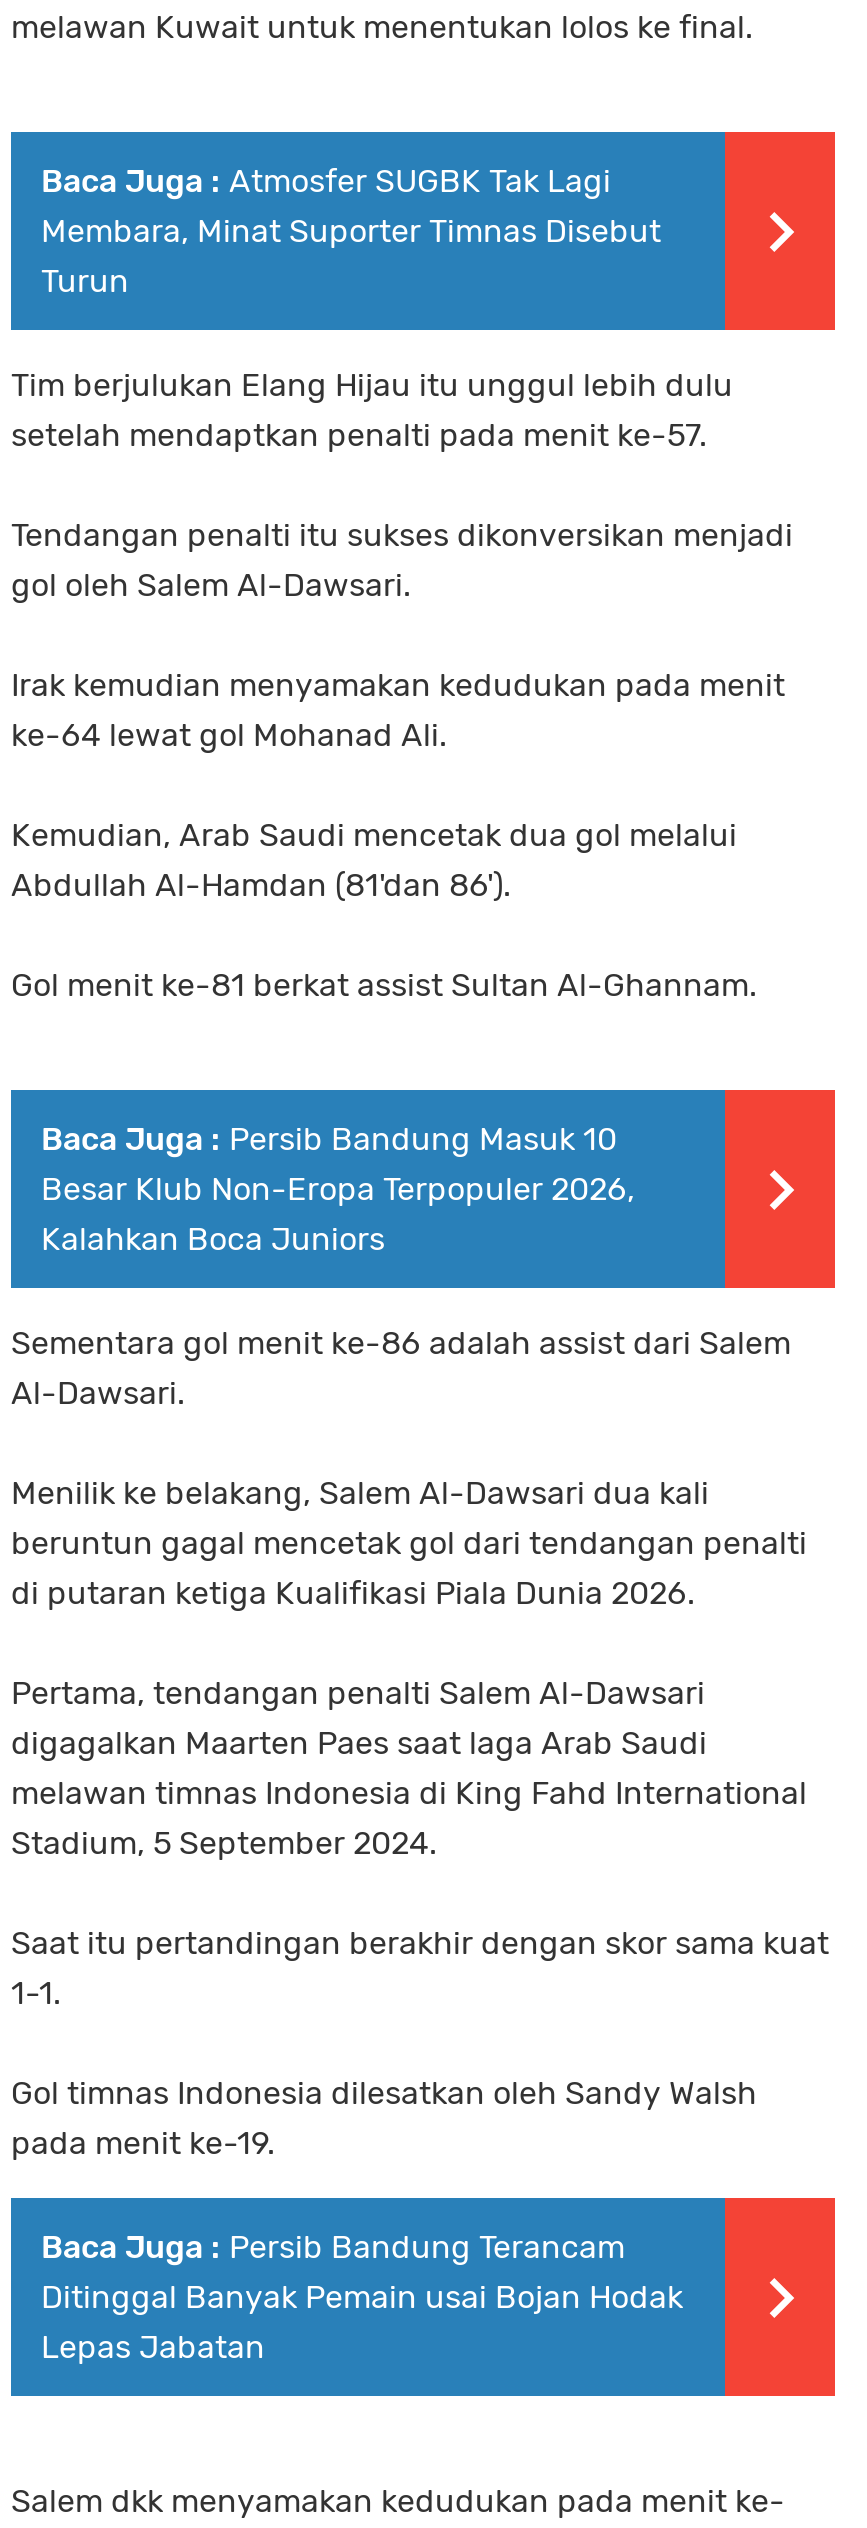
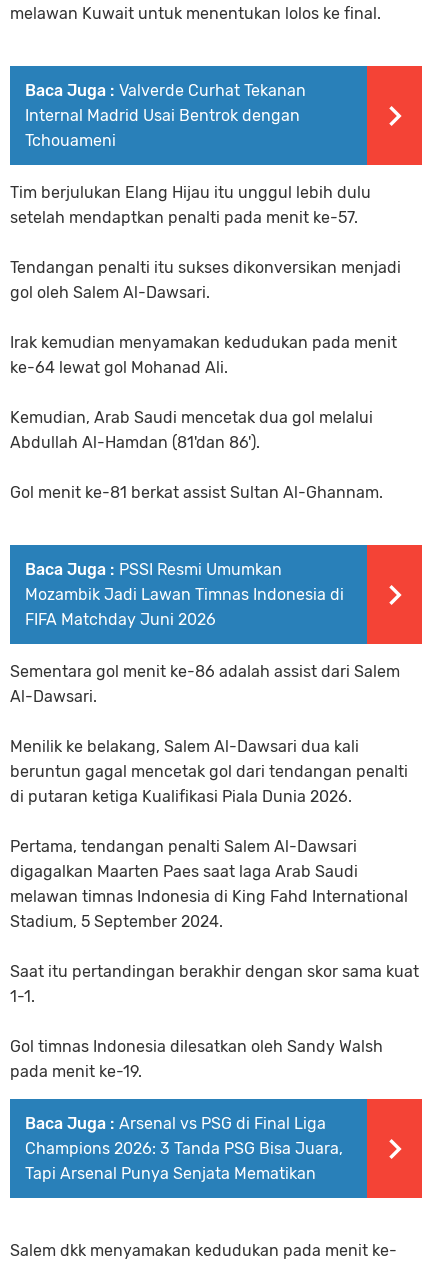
- Baca Juga : Atmosfer SUGBK Tak Lagi
- Membara, Minat Suporter Timnas Disebut
- Turun
+ Baca Juga : Valverde Curhat Tekanan
+ Internal Madrid Usai Bentrok dengan
+ Tchouameni

- Baca Juga : Persib Bandung Masuk 10
- Besar Klub Non-Eropa Terpopuler 2026,
- Kalahkan Boca Juniors
+ Baca Juga : PSSI Resmi Umumkan
+ Mozambik Jadi Lawan Timnas Indonesia di
+ FIFA Matchday Juni 2026

- Baca Juga : Persib Bandung Terancam
- Ditinggal Banyak Pemain usai Bojan Hodak
- Lepas Jabatan
+ Baca Juga : Arsenal vs PSG di Final Liga
+ Champions 2026: 3 Tanda PSG Bisa Juara,
+ Tapi Arsenal Punya Senjata Mematikan
